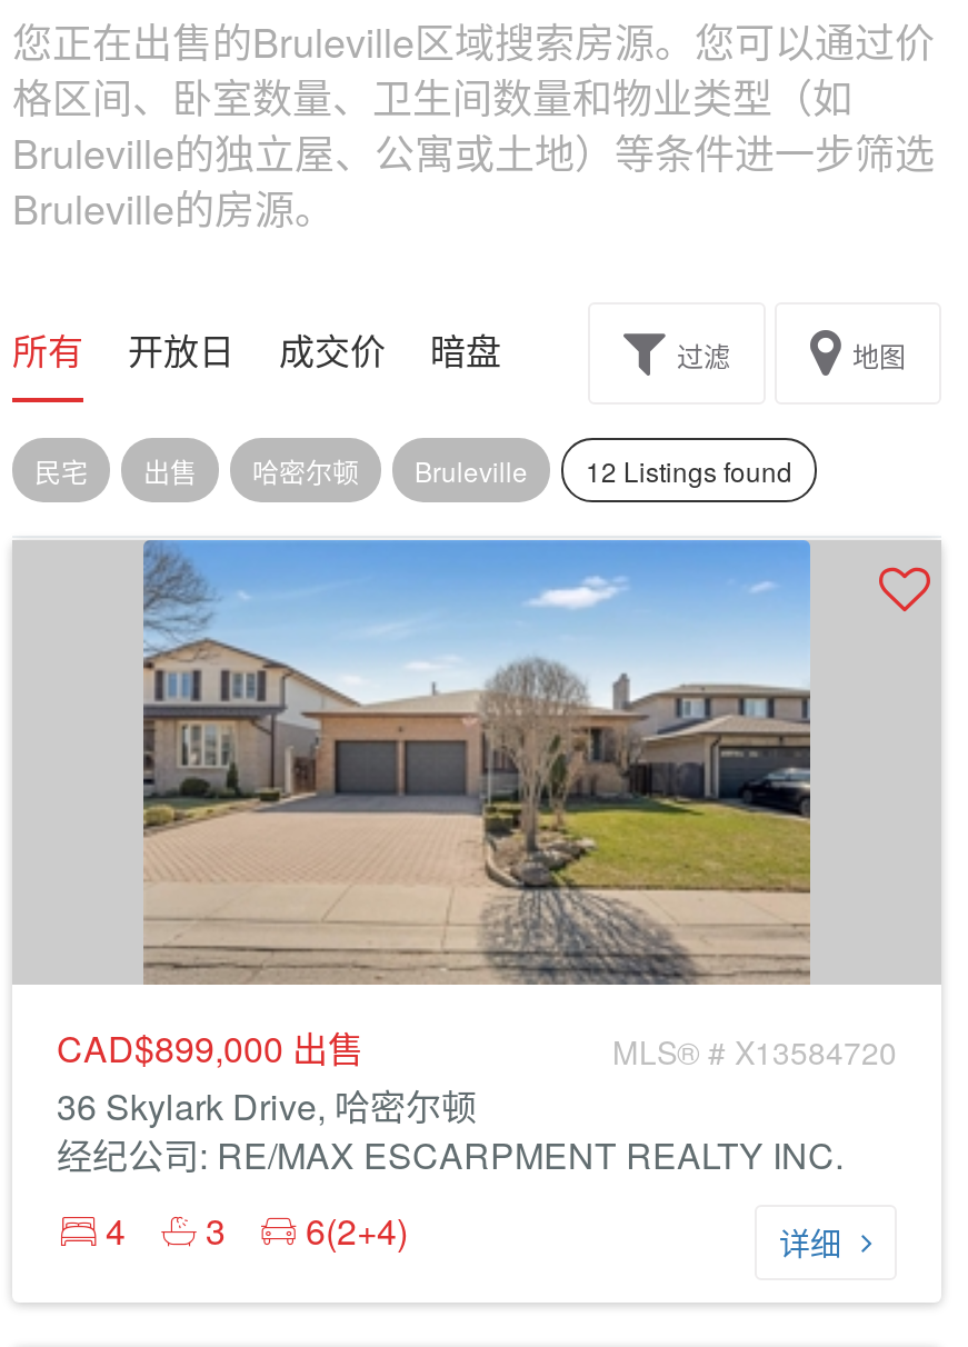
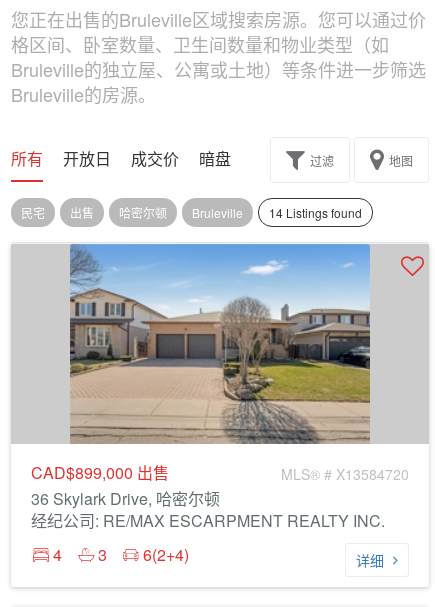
- 12 Listings found
+ 14 Listings found
